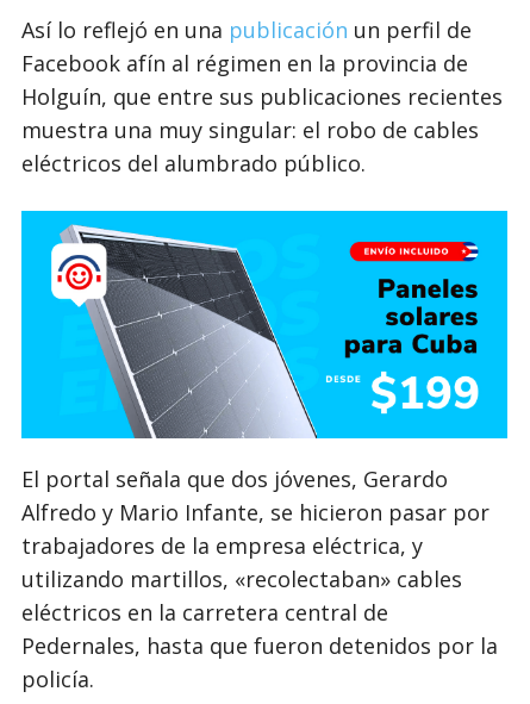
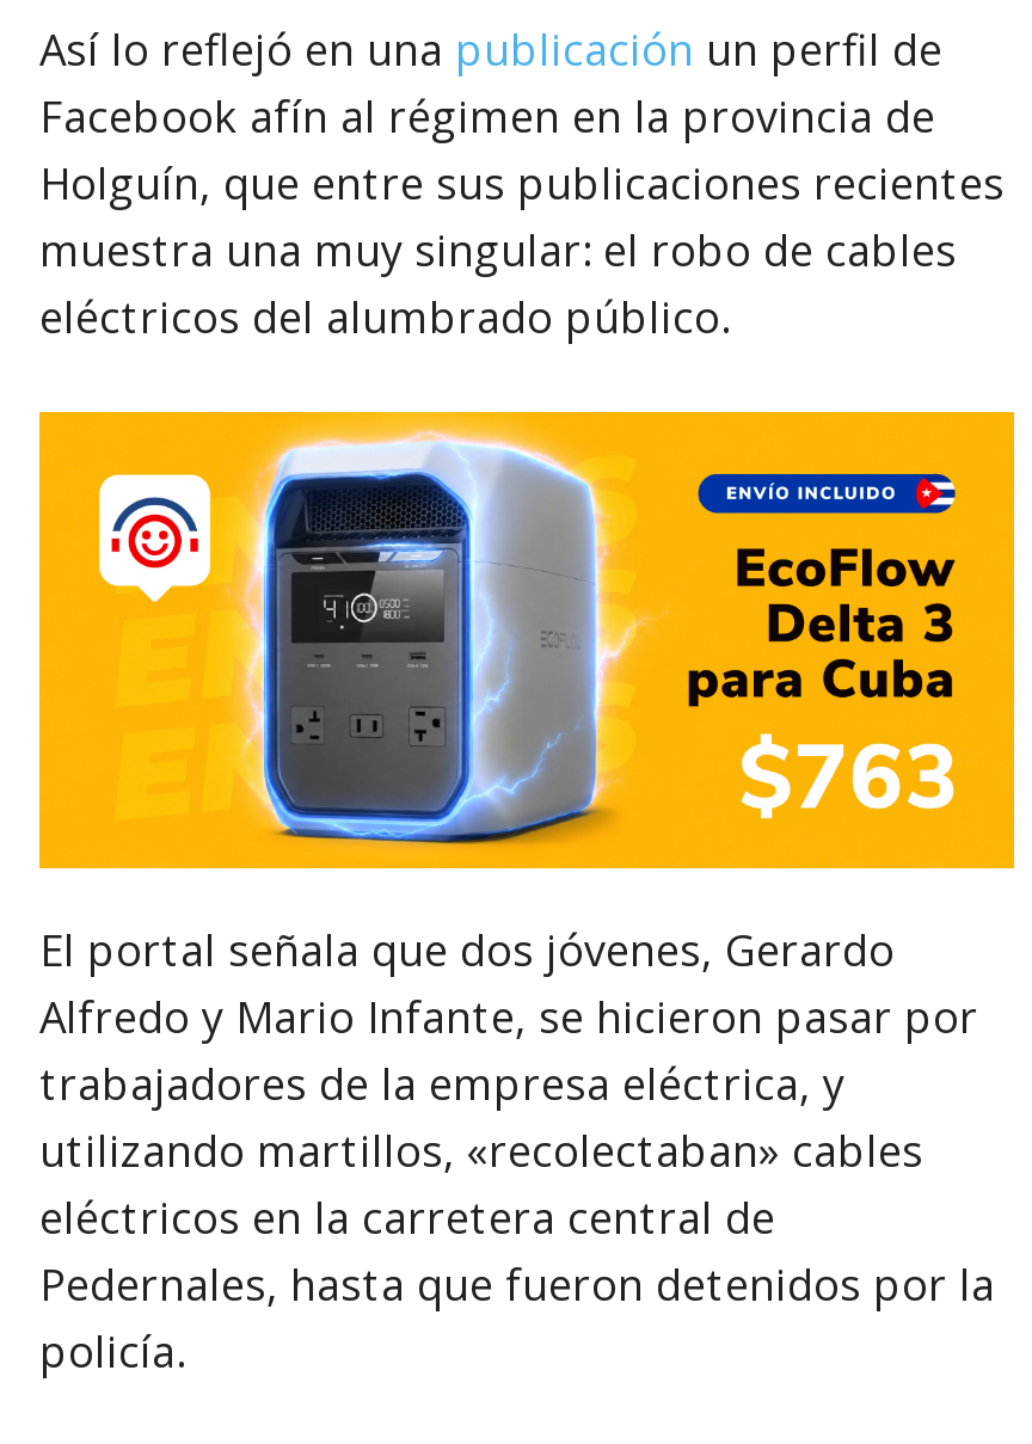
- [image]
+ [image]
